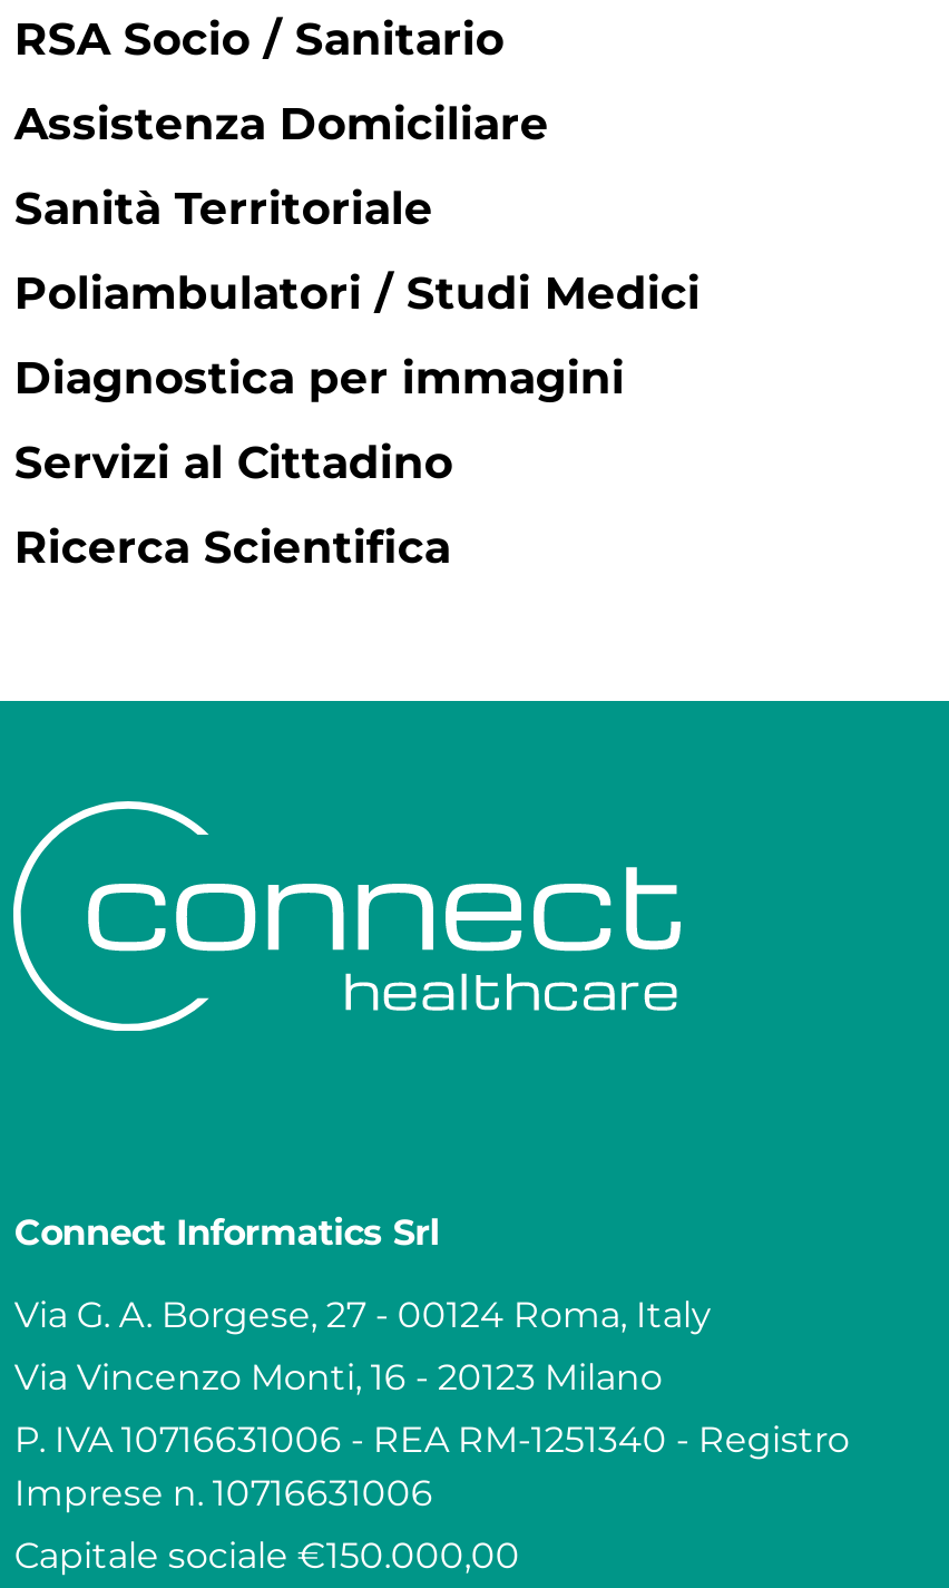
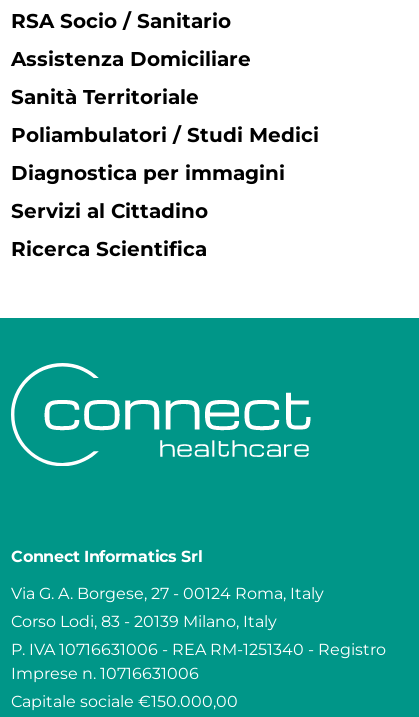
- Via Vincenzo Monti, 16 - 20123 Milano
+ Corso Lodi, 83 - 20139 Milano, Italy
